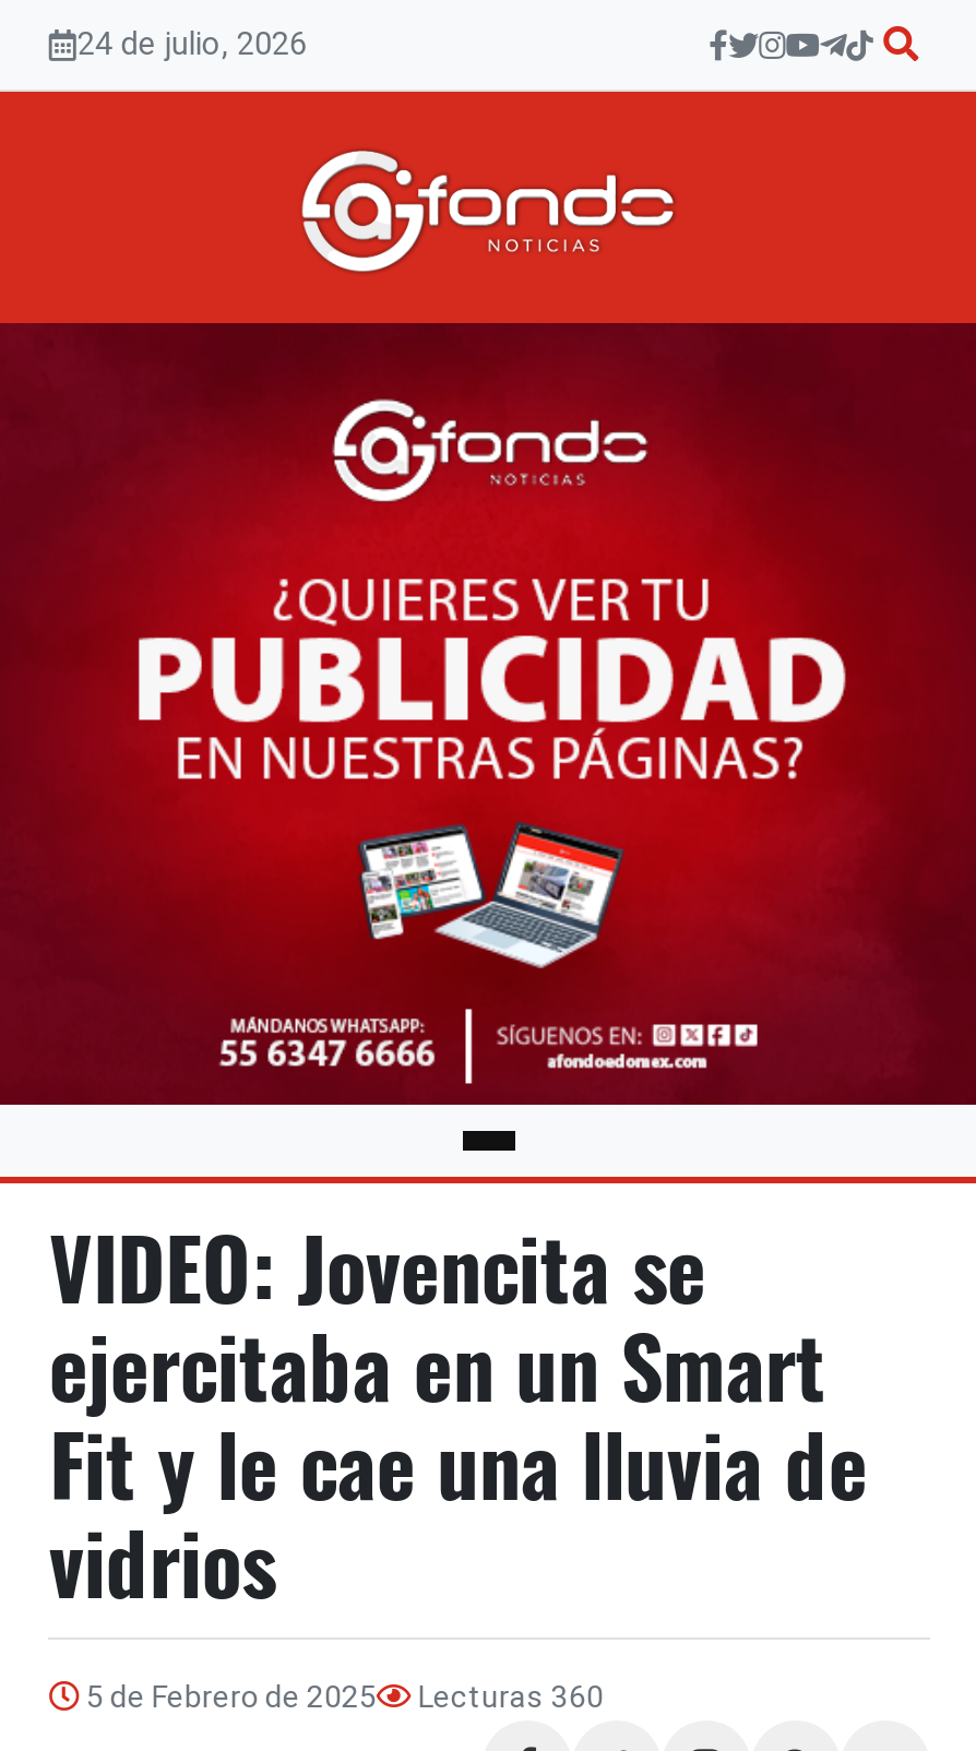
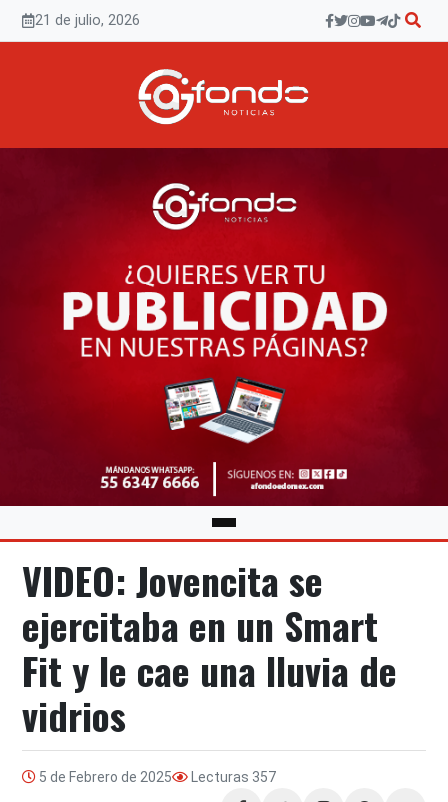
- 24 de julio, 2026
+ 21 de julio, 2026

- 5 de Febrero de 2025 Lecturas 360
+ 5 de Febrero de 2025 Lecturas 357
